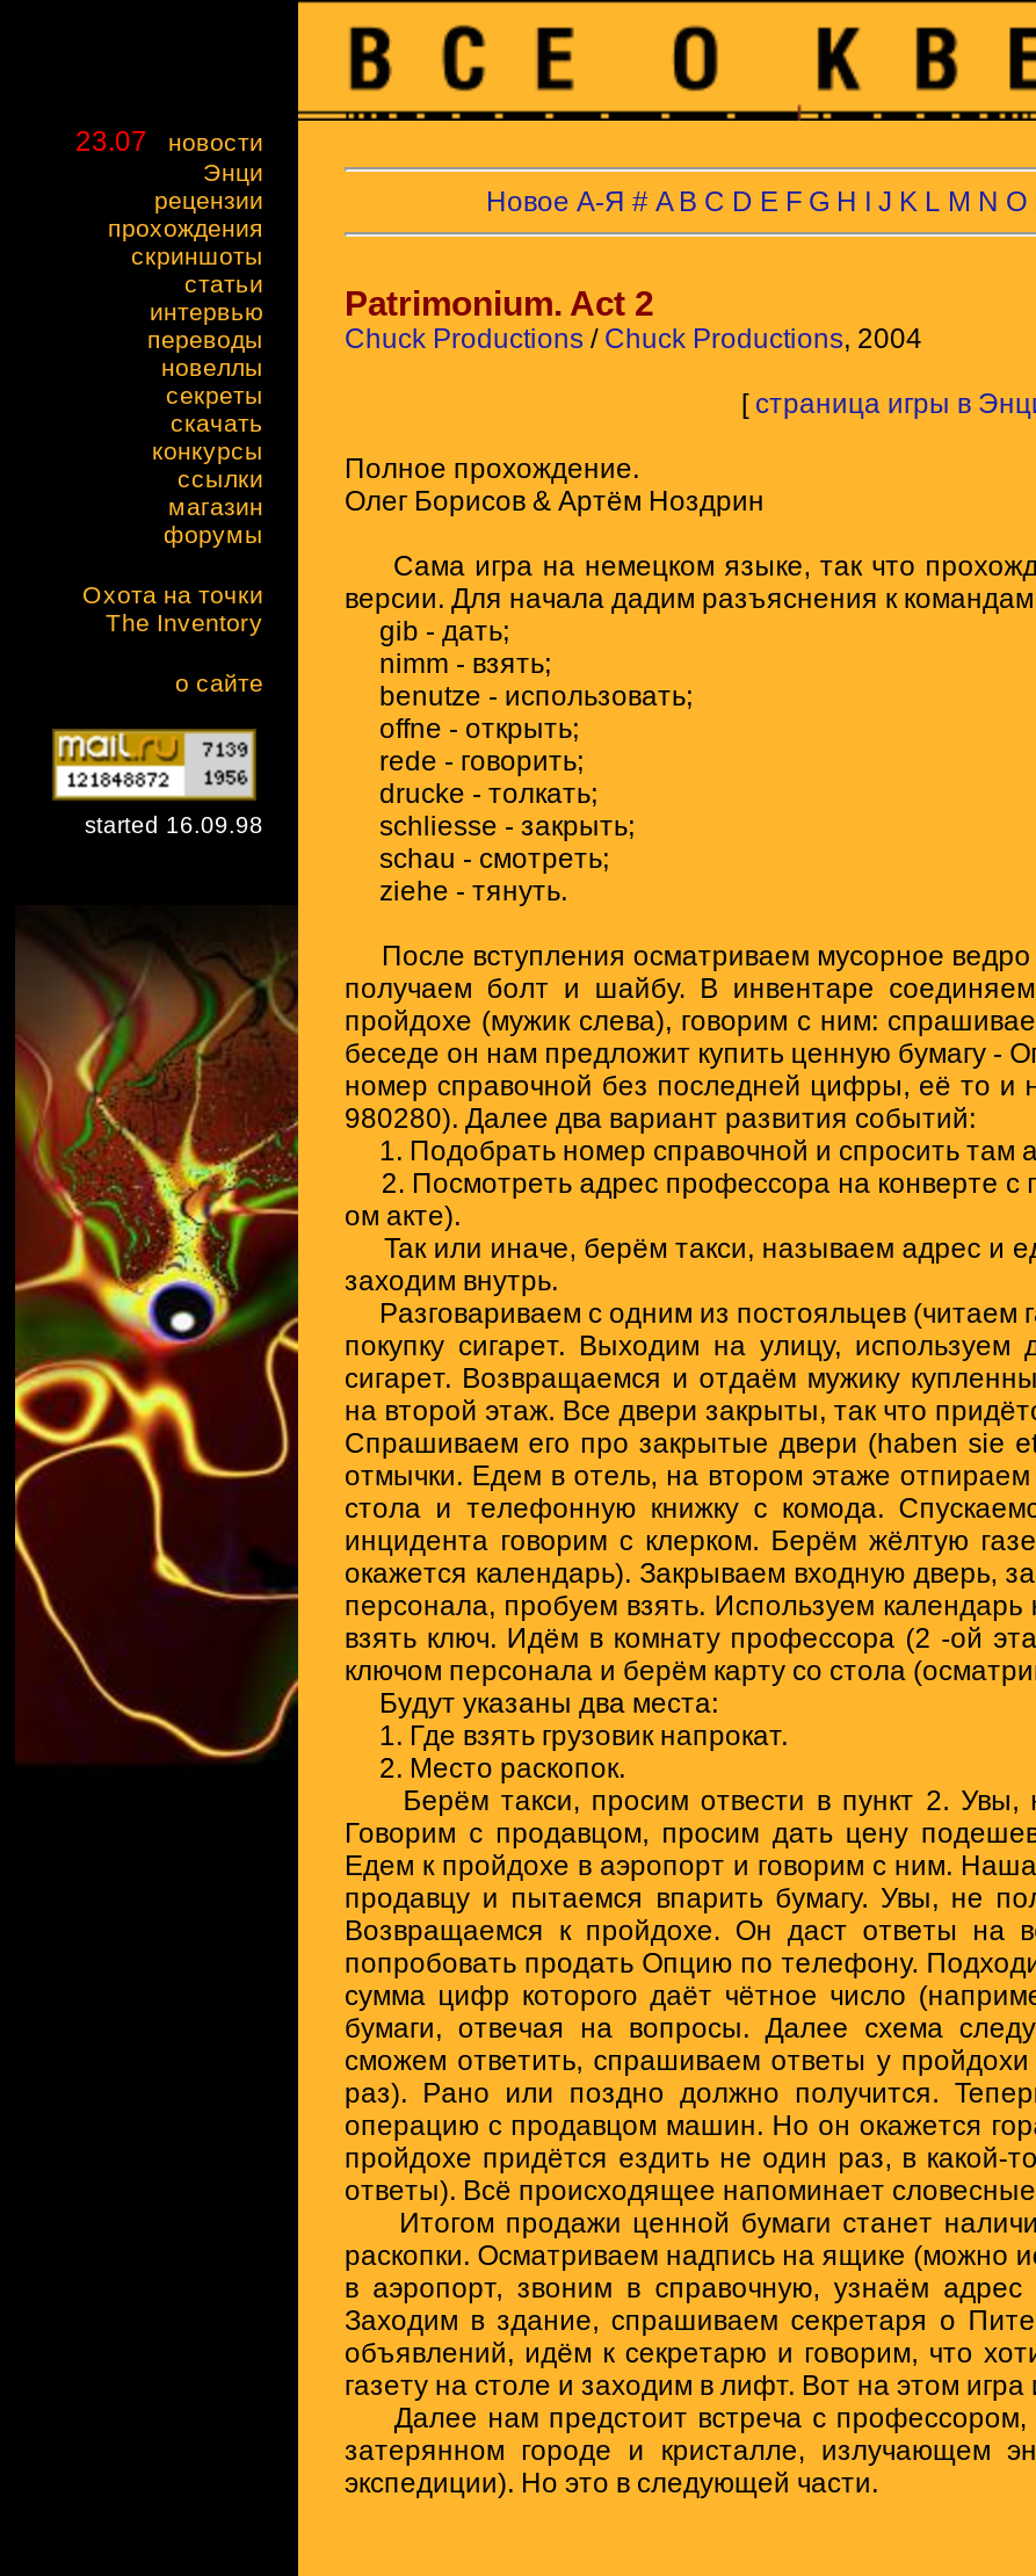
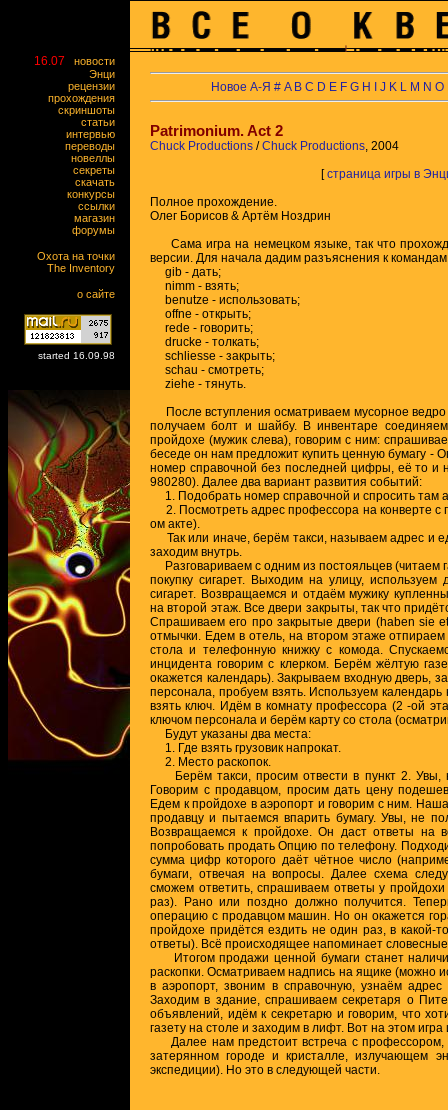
- 23.07 новости
+ 16.07 новости
